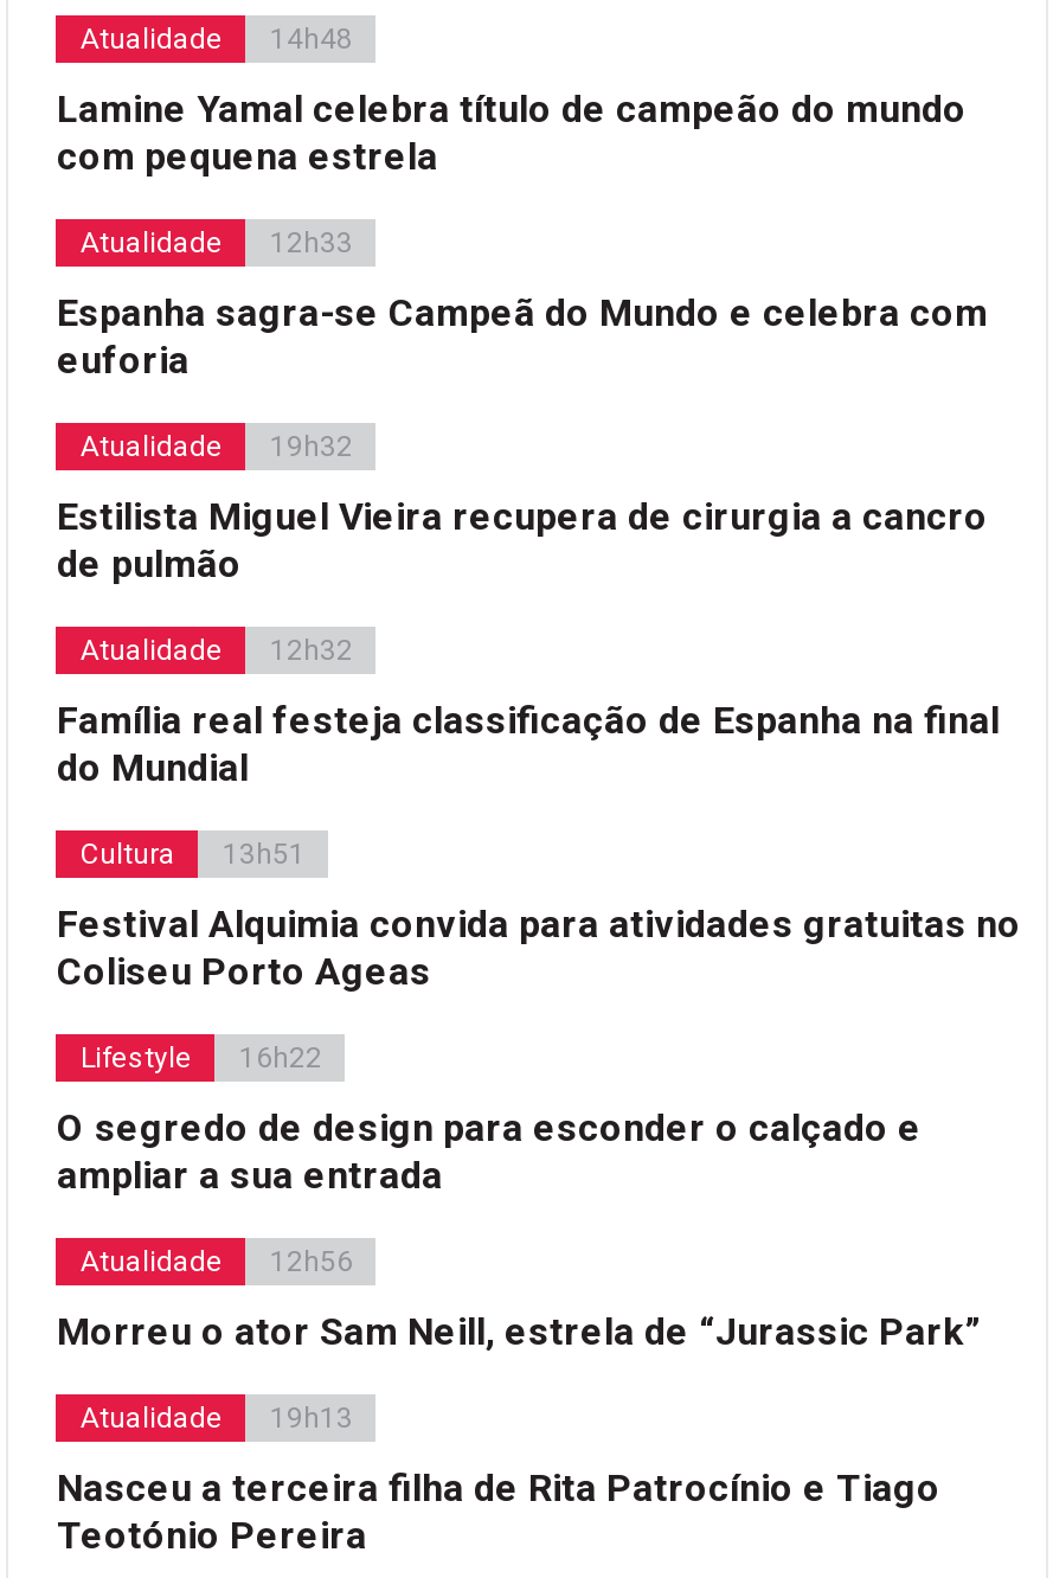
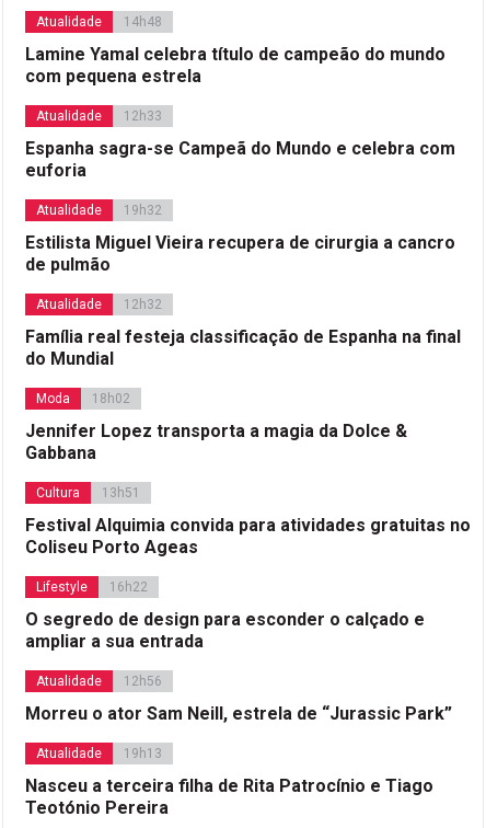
+ Moda
+ 18h02
+ Jennifer Lopez transporta a magia da Dolce &
+ Gabbana
